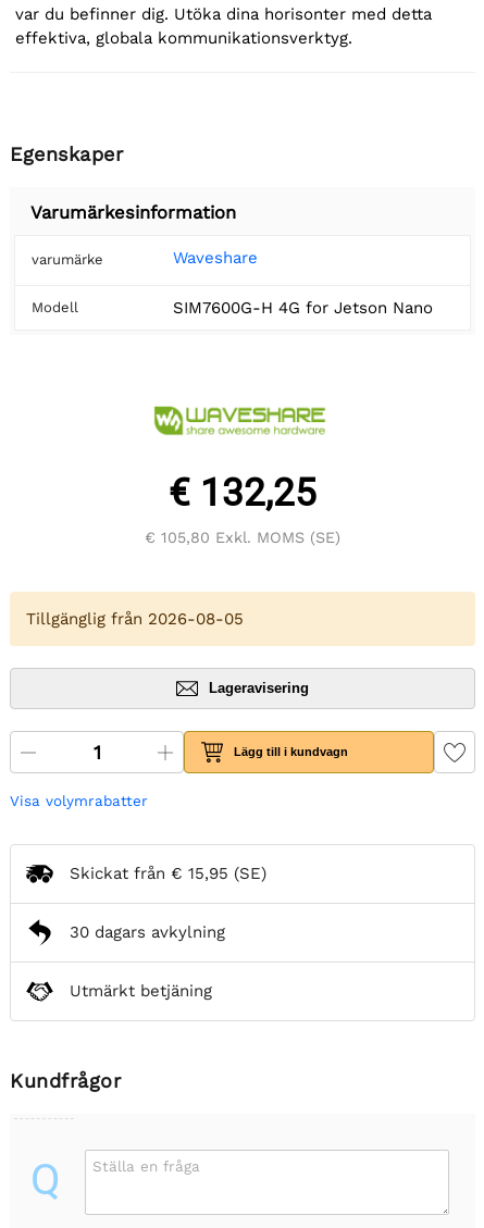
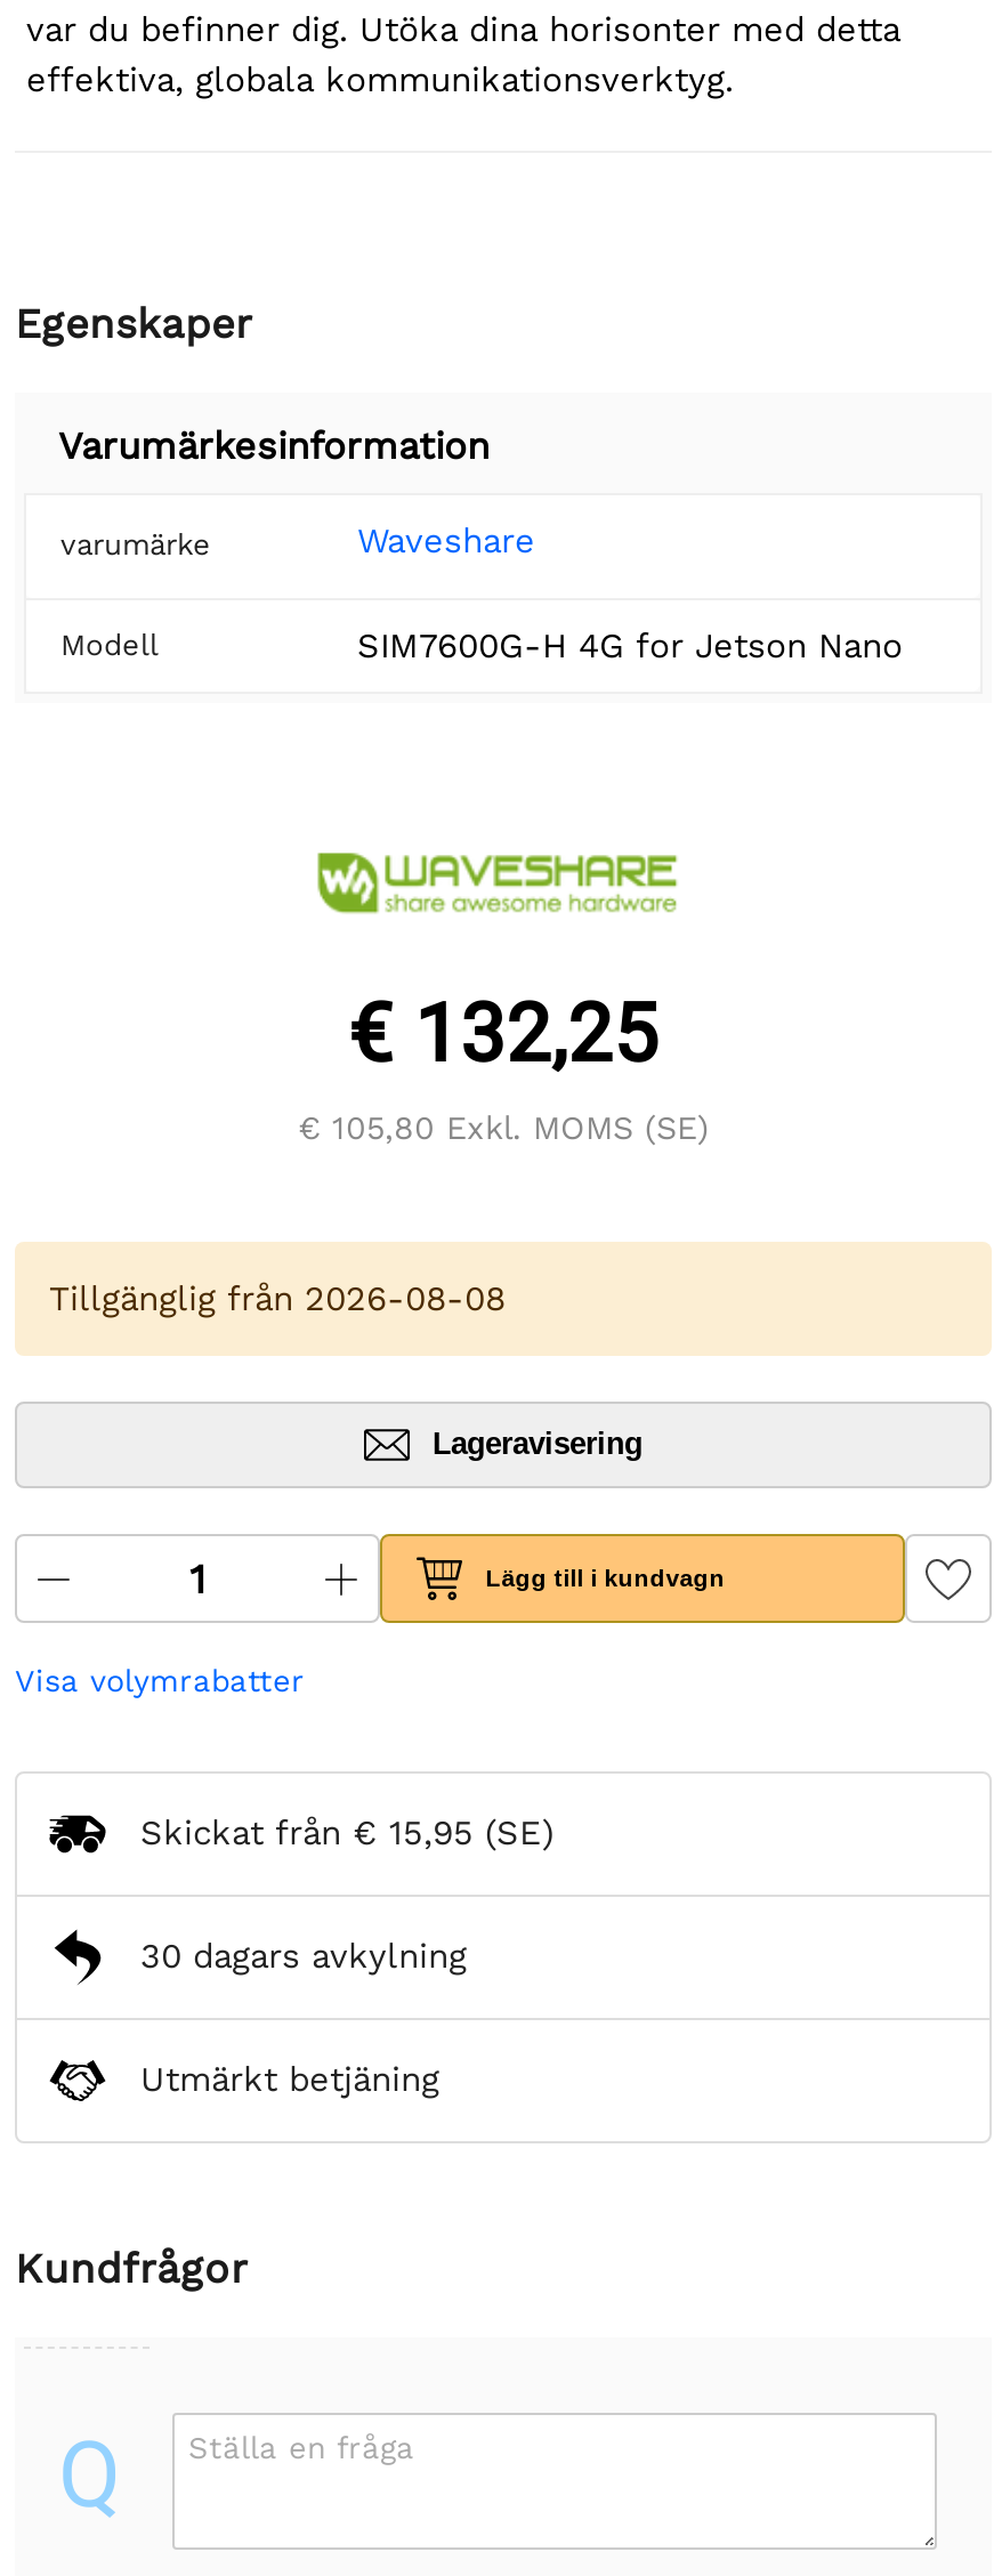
- Tillgänglig från 2026-08-05
+ Tillgänglig från 2026-08-08
